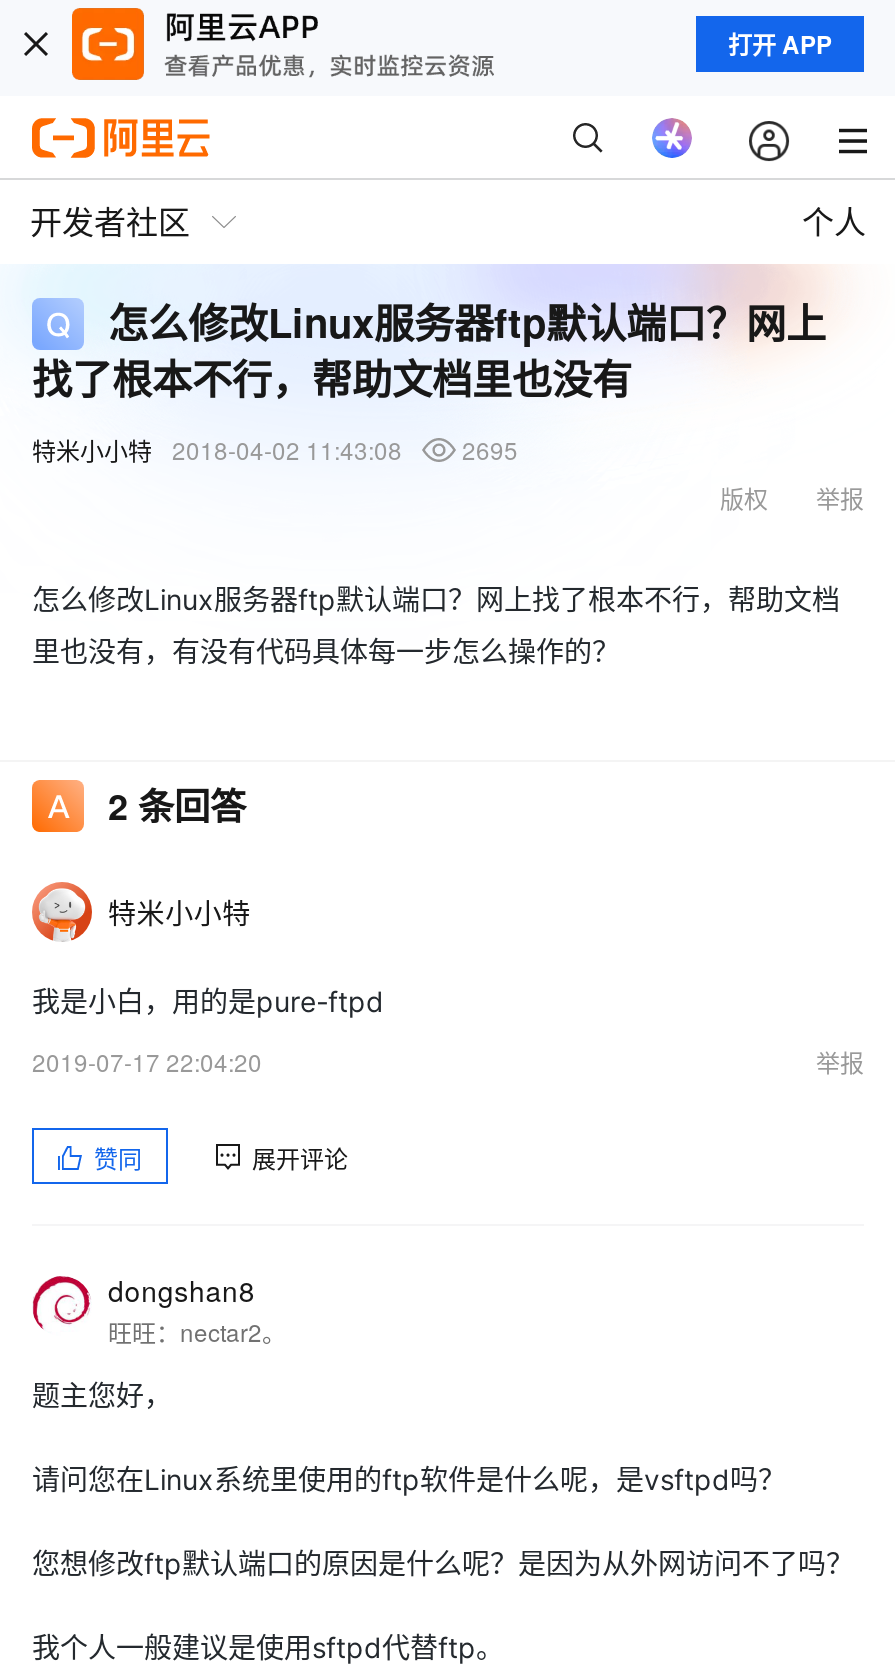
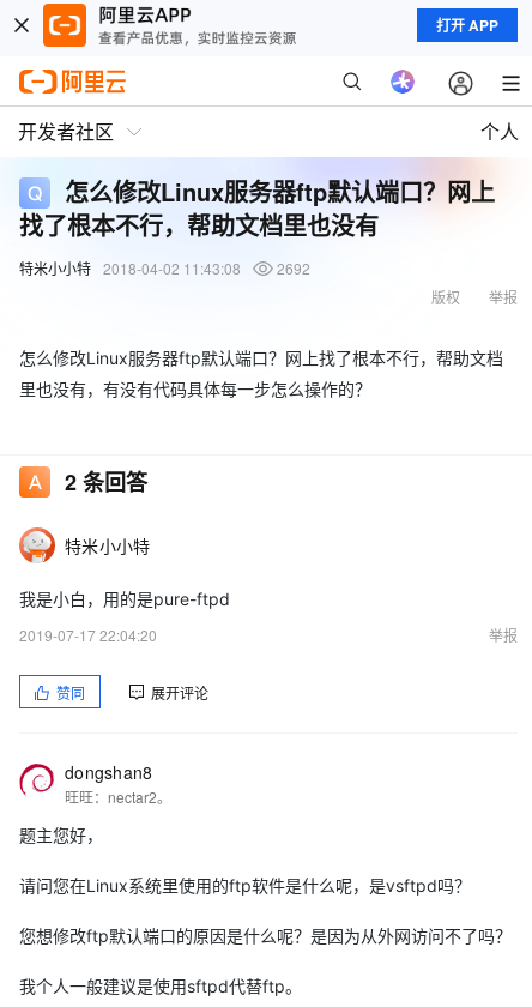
- 特米小小特 2018-04-02 11:43:08 2695
+ 特米小小特 2018-04-02 11:43:08 2692
